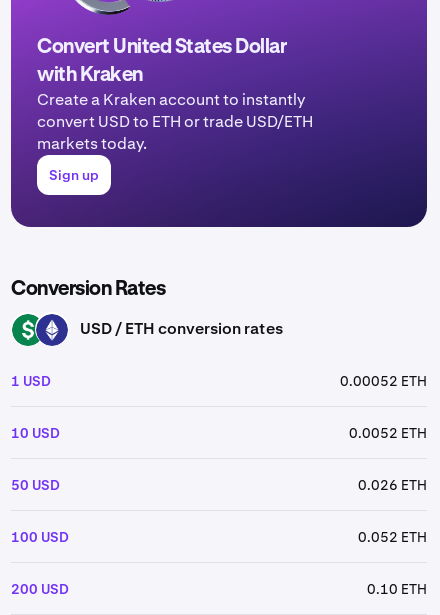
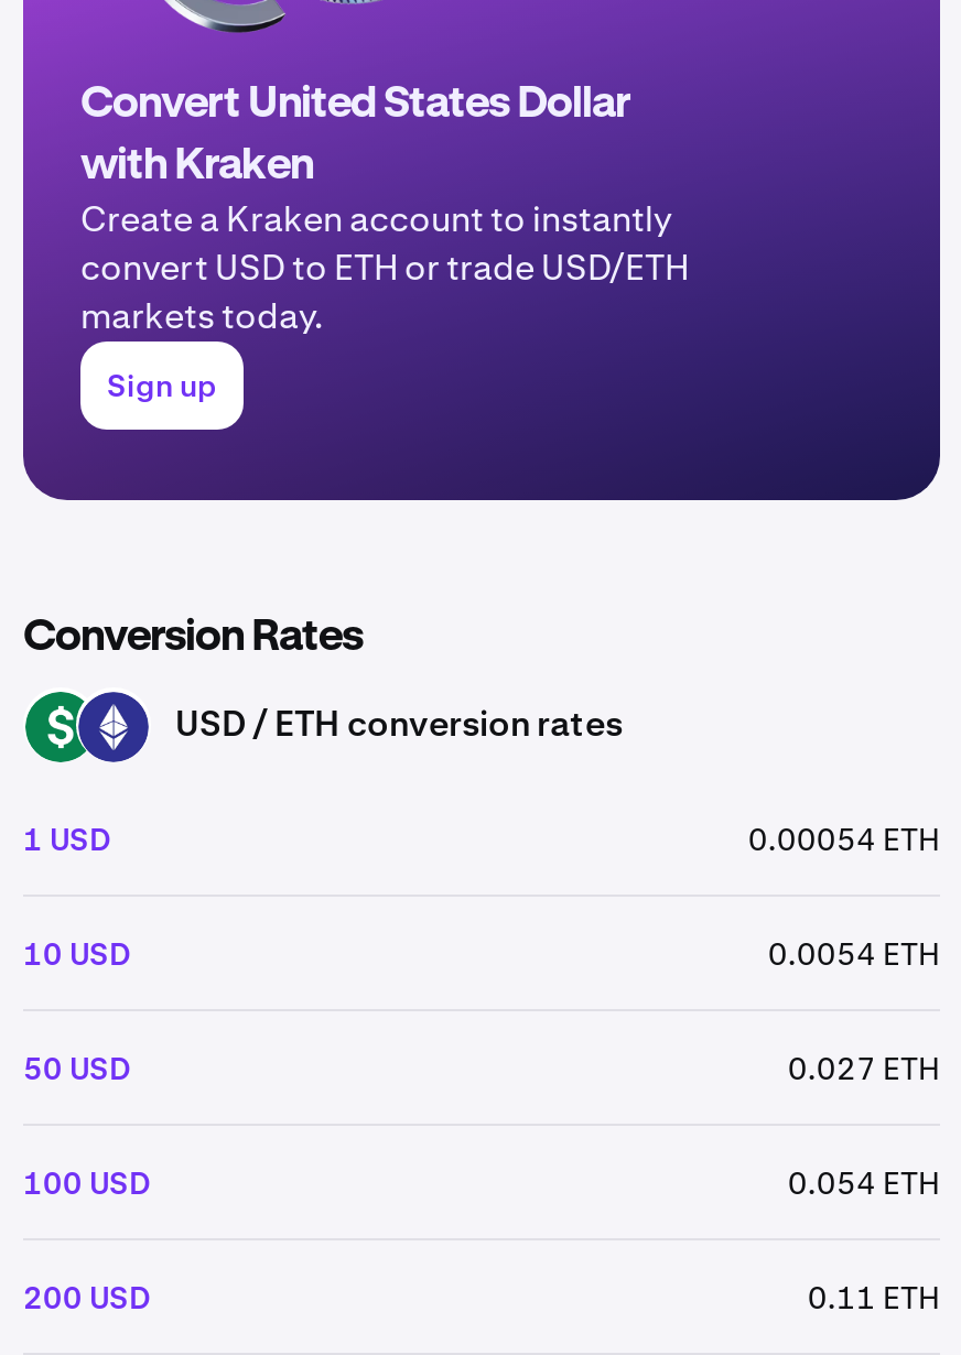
- 0.00052 ETH
+ 0.00054 ETH

- 0.0052 ETH
+ 0.0054 ETH

- 0.026 ETH
+ 0.027 ETH

- 0.052 ETH
+ 0.054 ETH

- 0.10 ETH
+ 0.11 ETH
